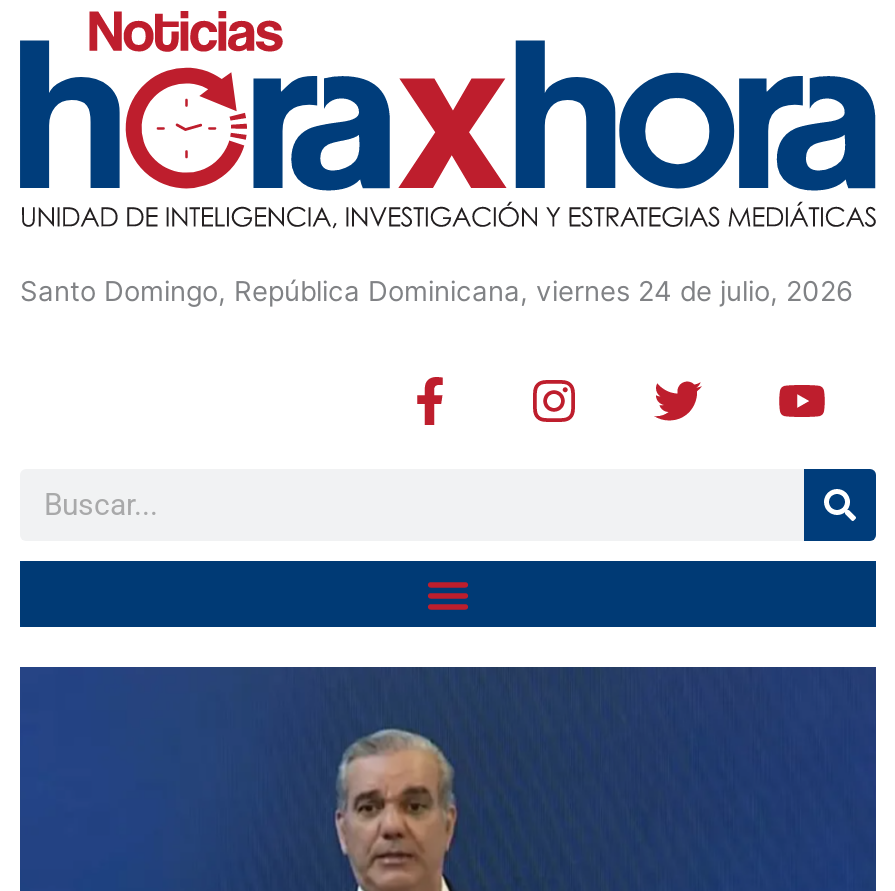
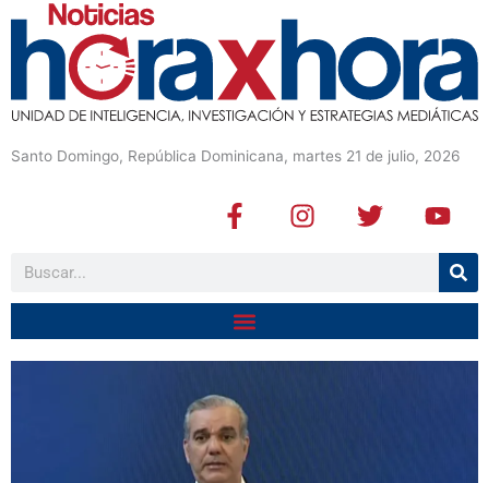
- Santo Domingo, República Dominicana, viernes 24 de julio, 2026
+ Santo Domingo, República Dominicana, martes 21 de julio, 2026
